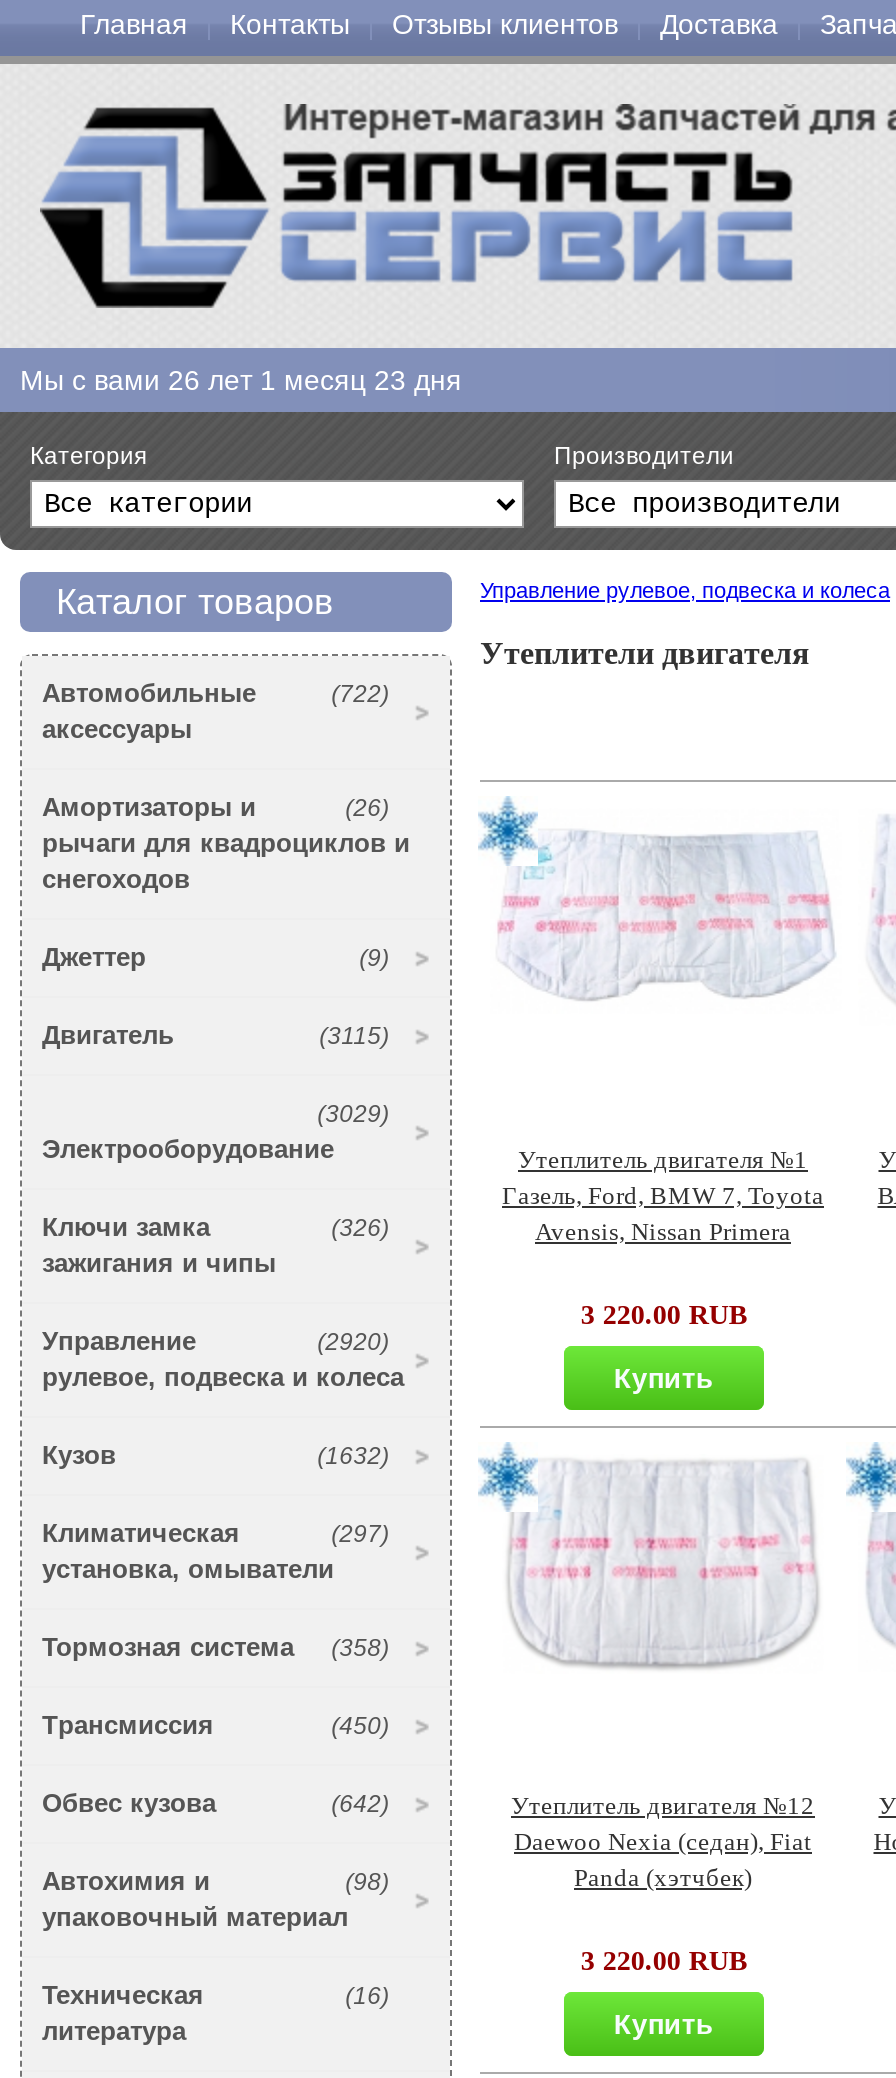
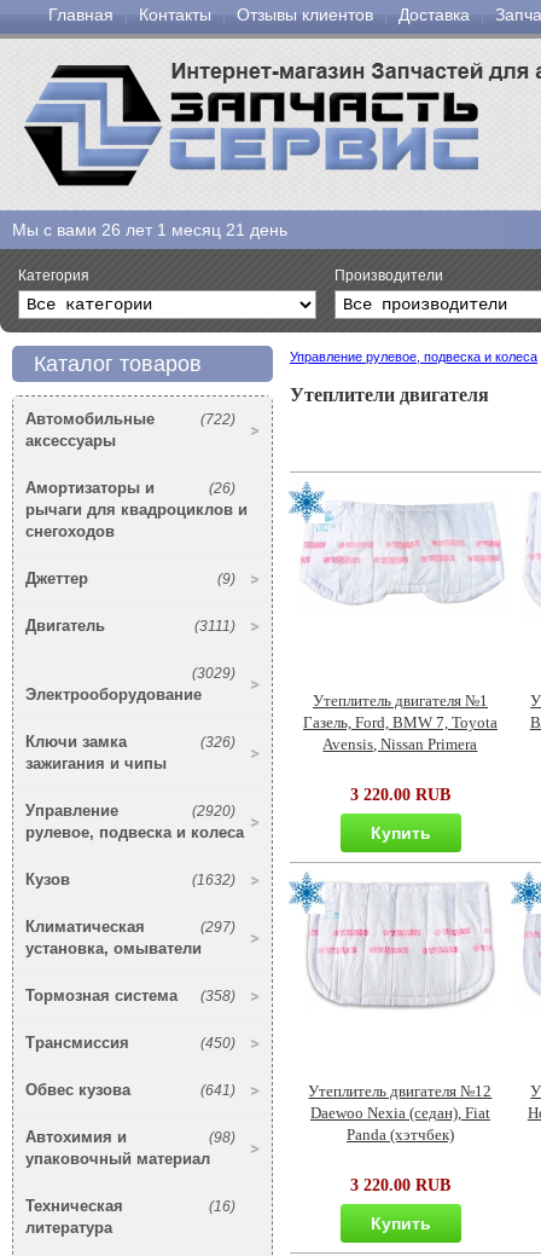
- Мы с вами 26 лет 1 месяц 23 дня
+ Мы с вами 26 лет 1 месяц 21 день

- (3115)
+ (3111)

- (642)
+ (641)
